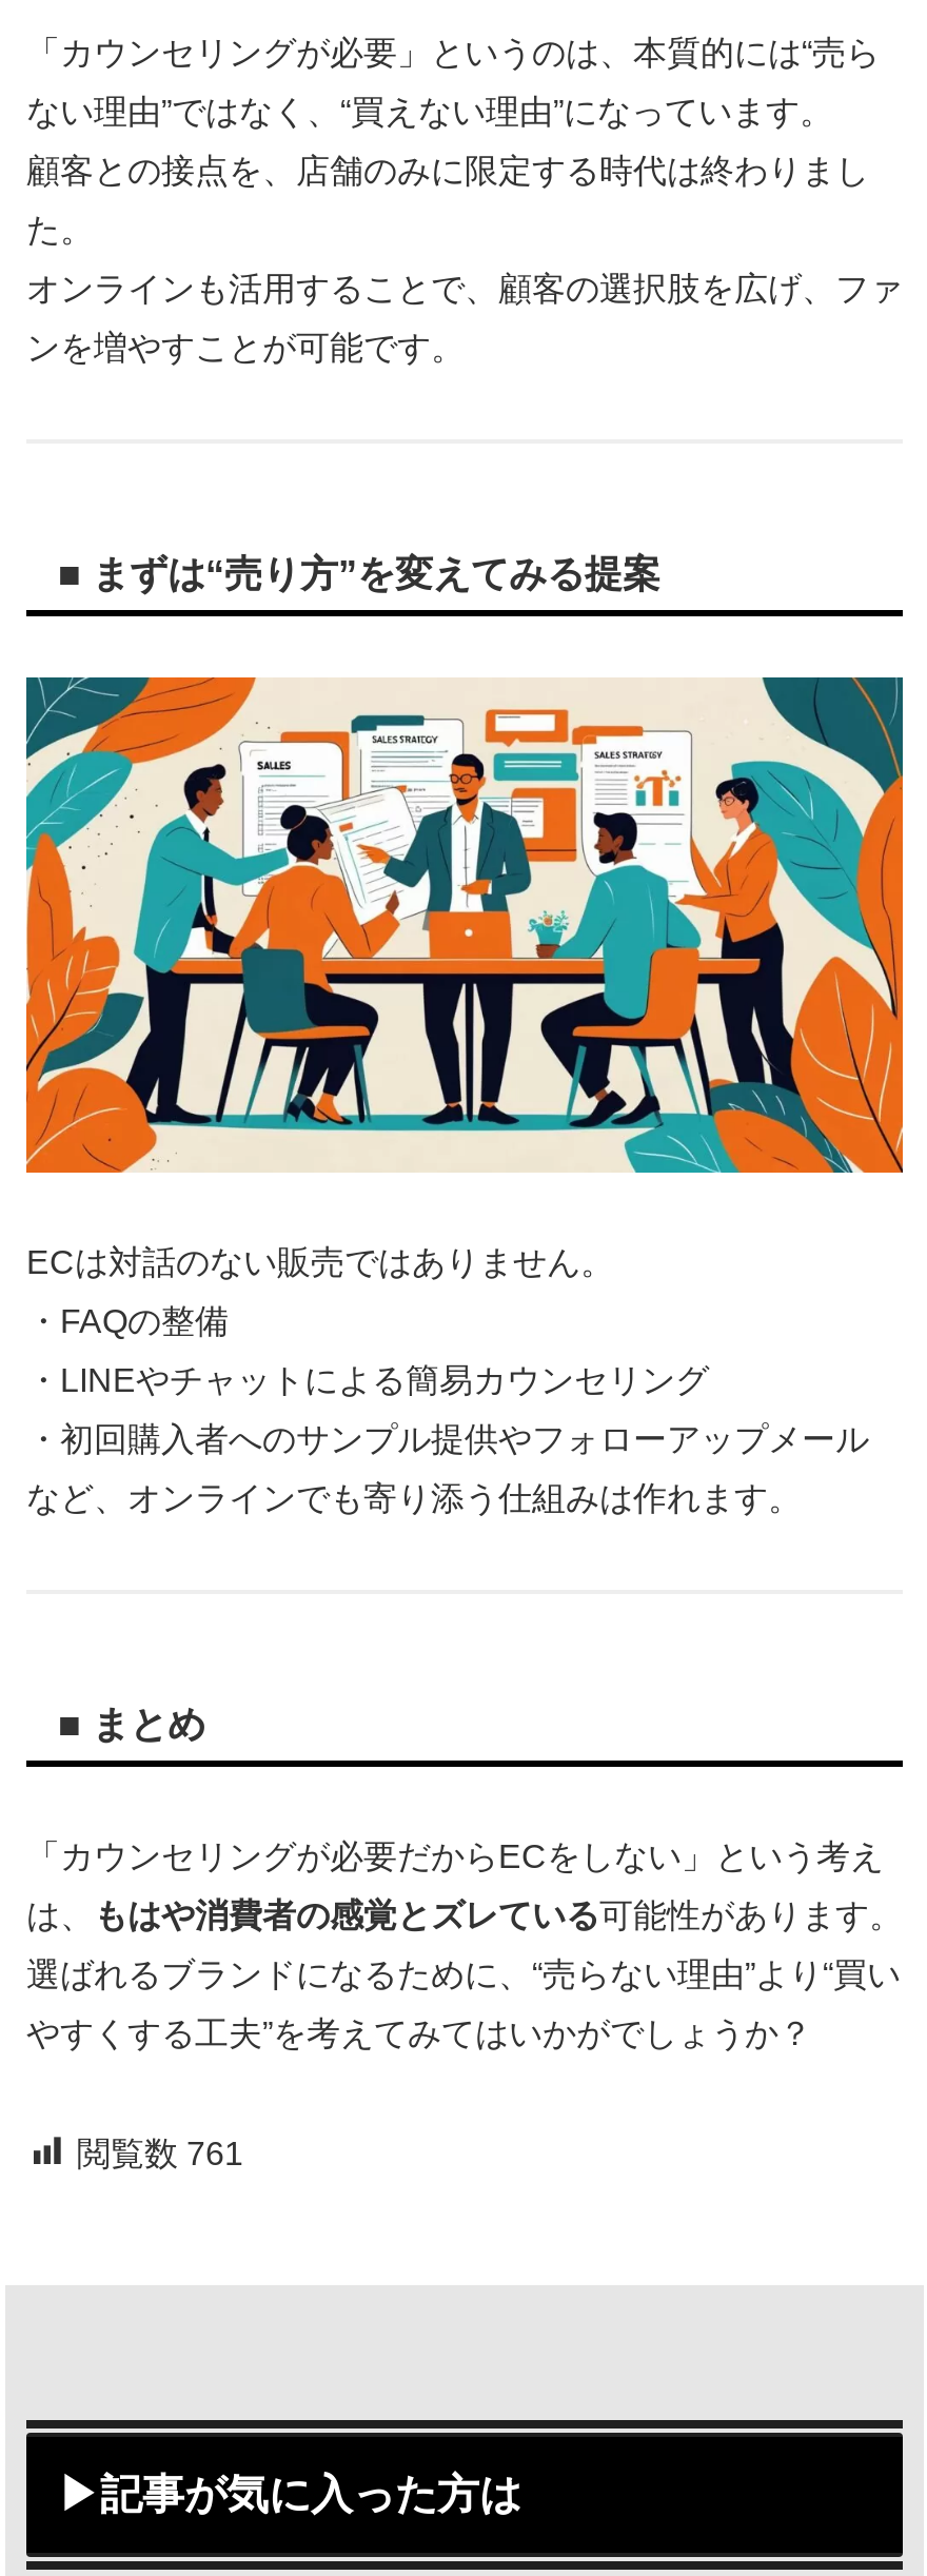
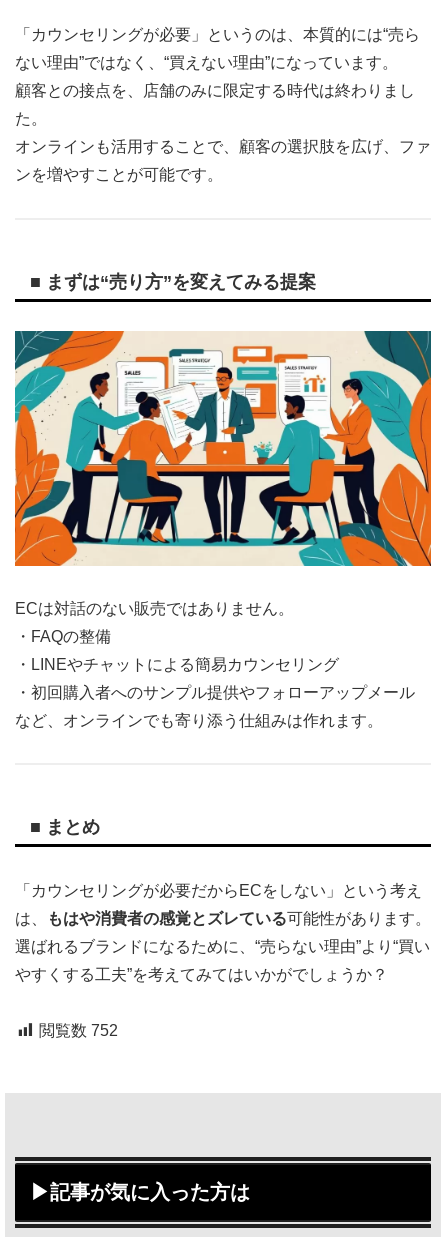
- 閲覧数 761
+ 閲覧数 752
